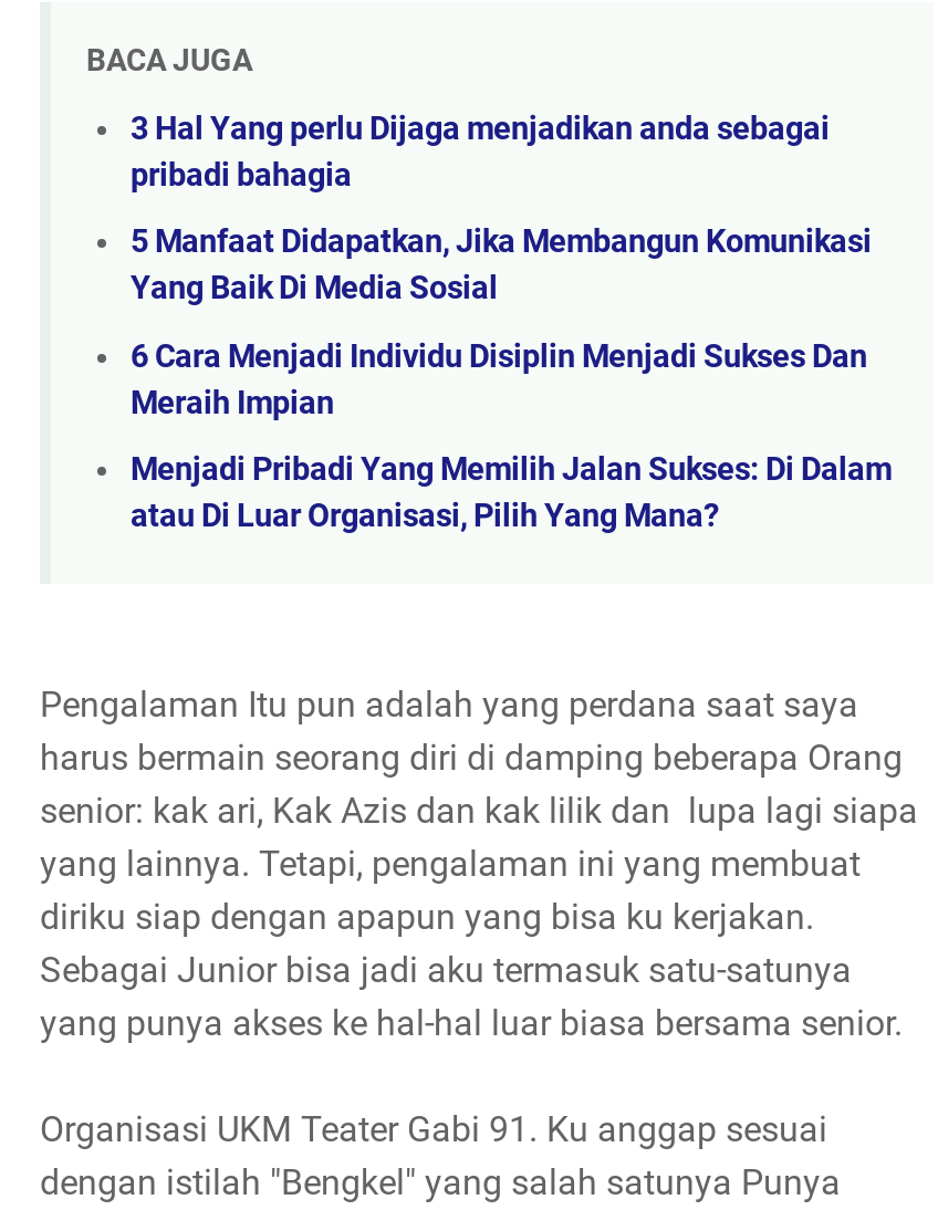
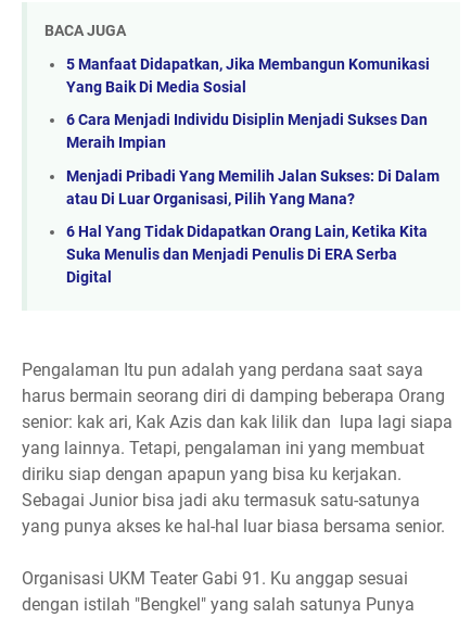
- 3 Hal Yang perlu Dijaga menjadikan anda sebagai
- pribadi bahagia

moved up: 5 Manfaat Didapatkan, Jika Membangun Komunikasi | Yang Baik Di Media Sosial | 6 Cara Menjadi Individu Disiplin Menjadi Sukses Dan | Meraih Impian | Menjadi Pribadi Yang Memilih Jalan Sukses: Di Dalam | atau Di Luar Organisasi, Pilih Yang Mana?

+ 6 Hal Yang Tidak Didapatkan Orang Lain, Ketika Kita
+ Suka Menulis dan Menjadi Penulis Di ERA Serba
+ Digital
